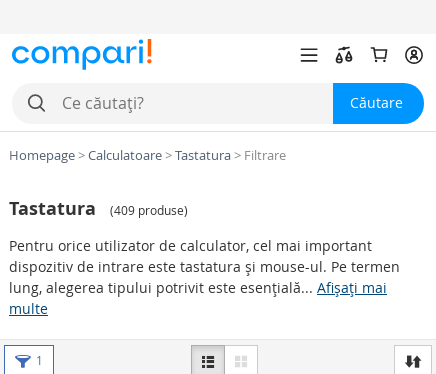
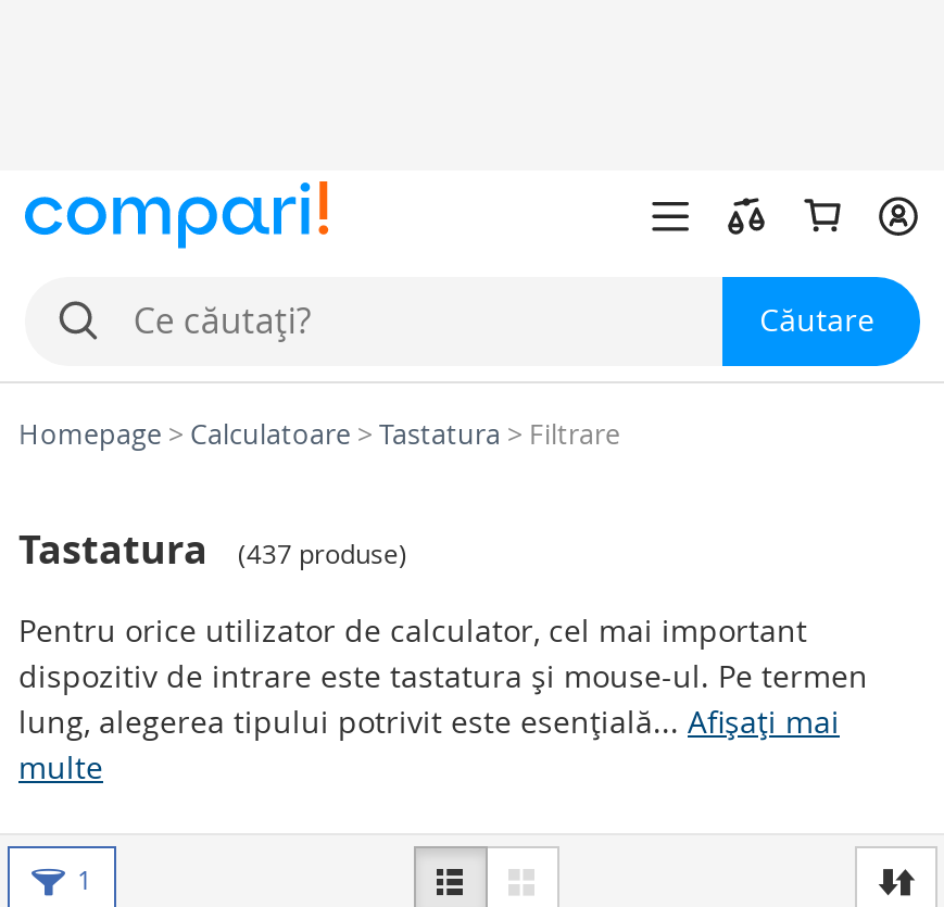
- Tastatura (409 produse)
+ Tastatura (437 produse)
